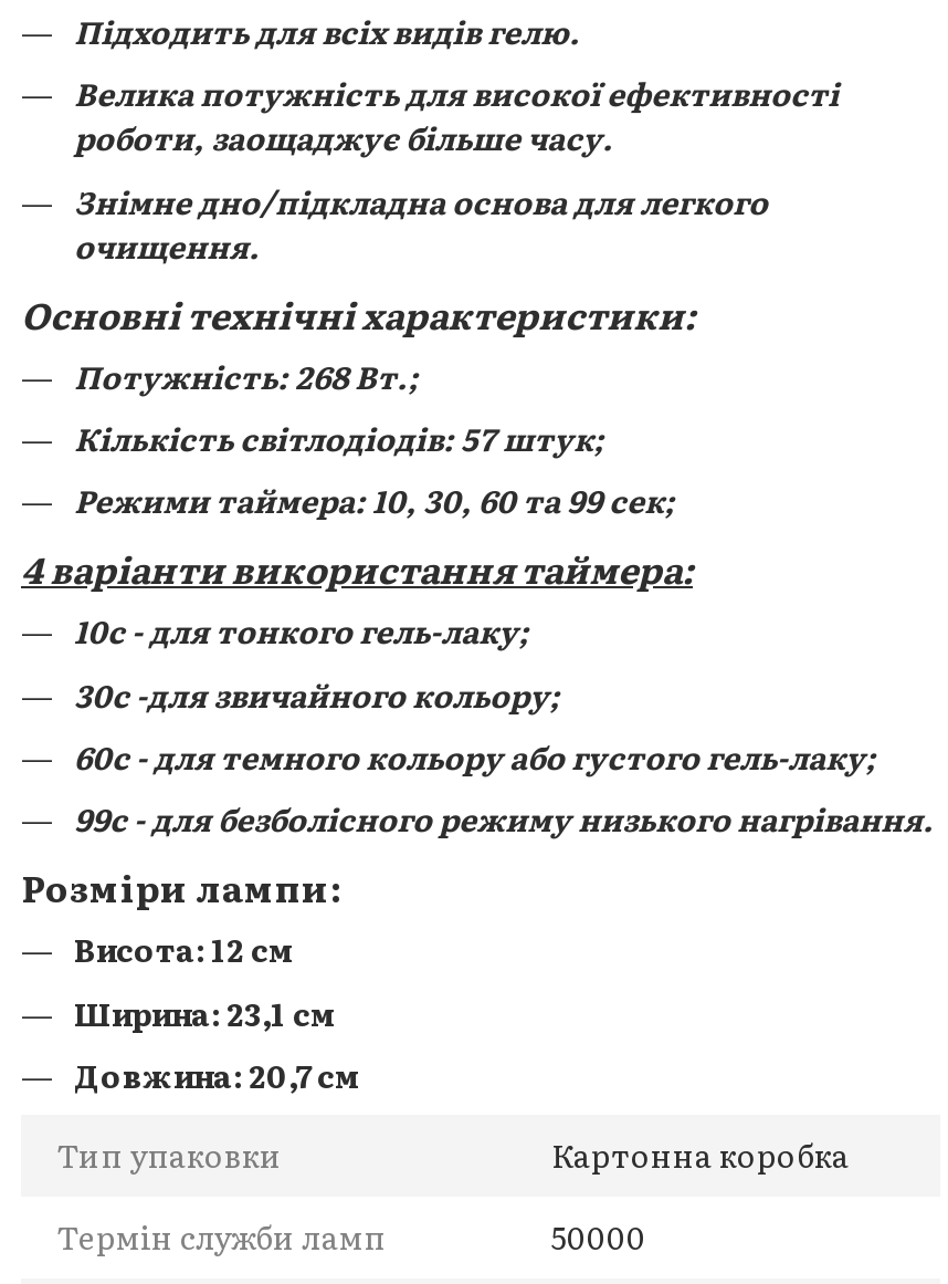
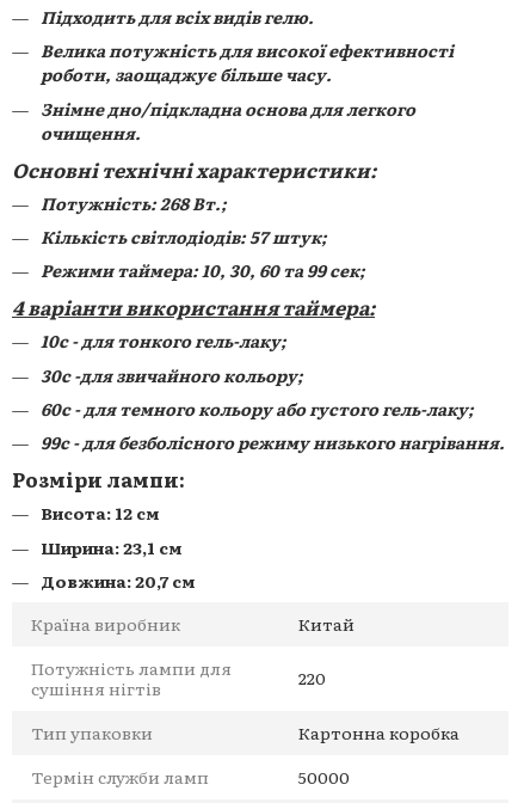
+ Країна виробник
+ Китай
+ Потужність лампи для
+ сушіння нігтів
+ 220
